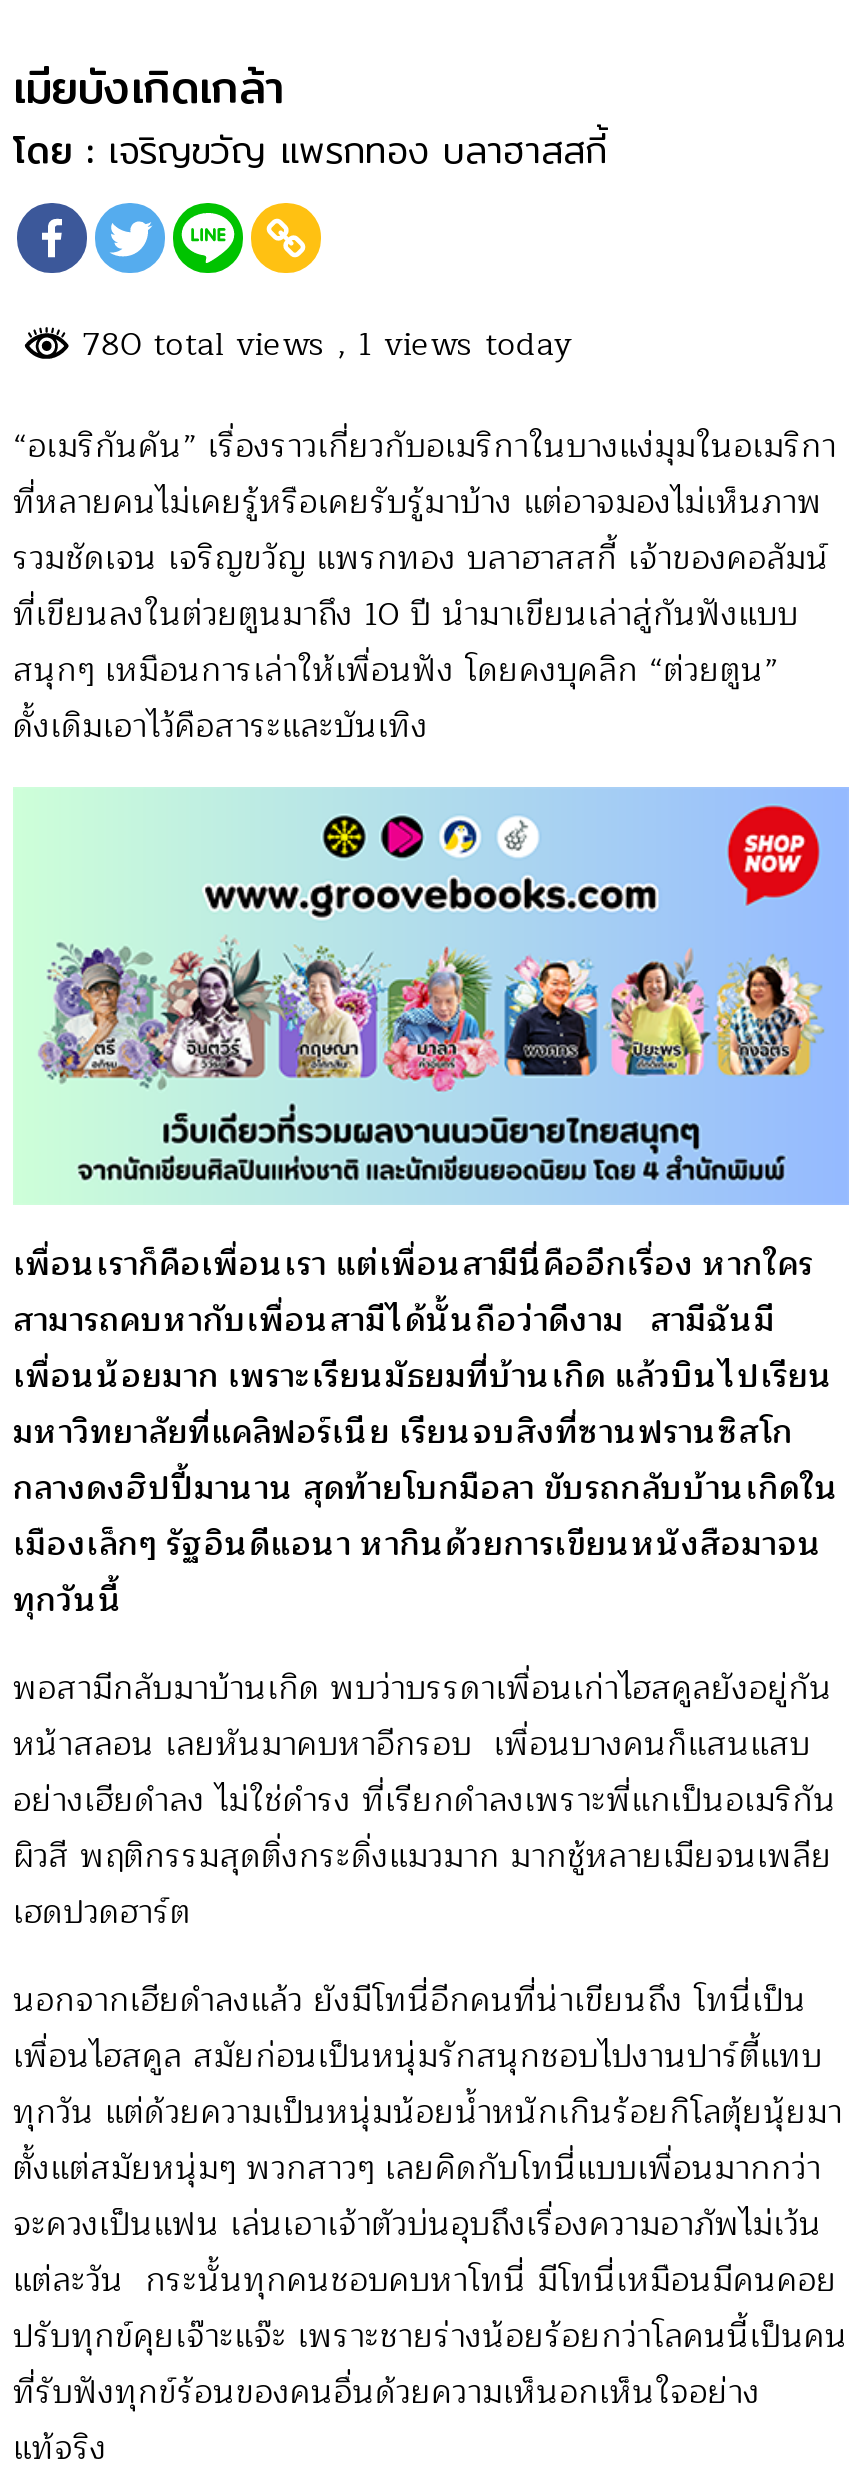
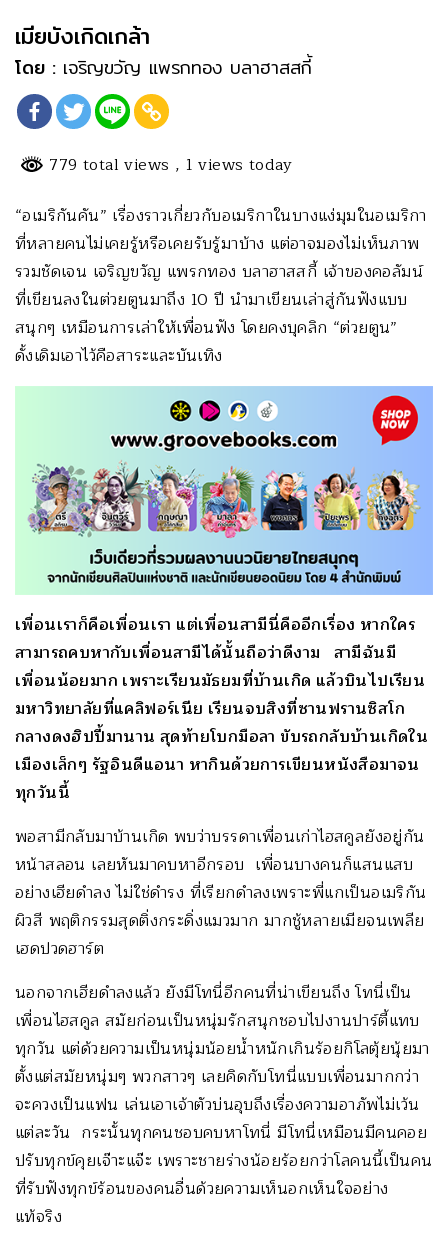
- 780 total views, 1 views today
+ 779 total views, 1 views today
